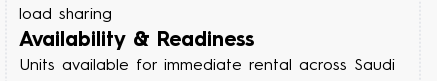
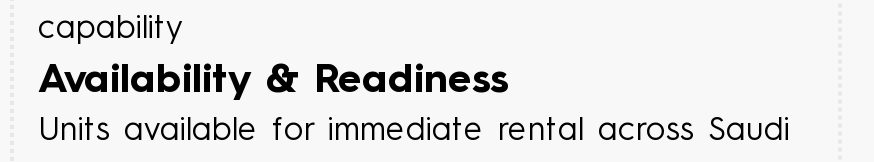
- load sharing
+ capability
